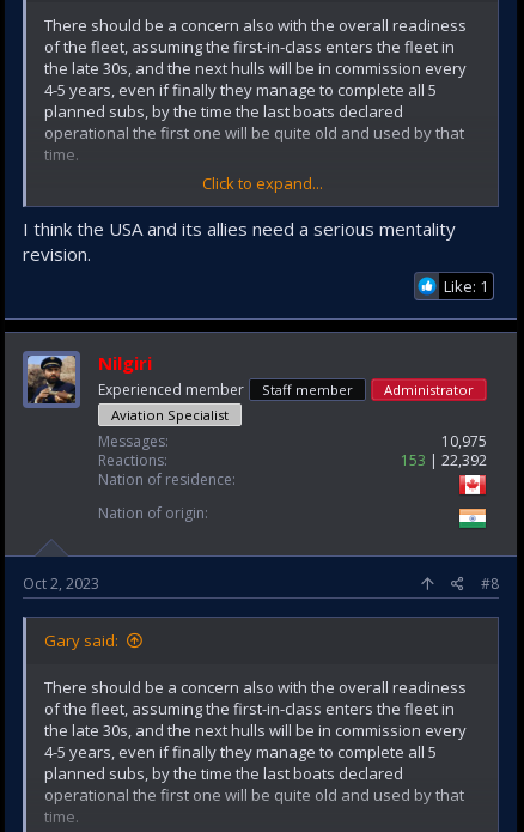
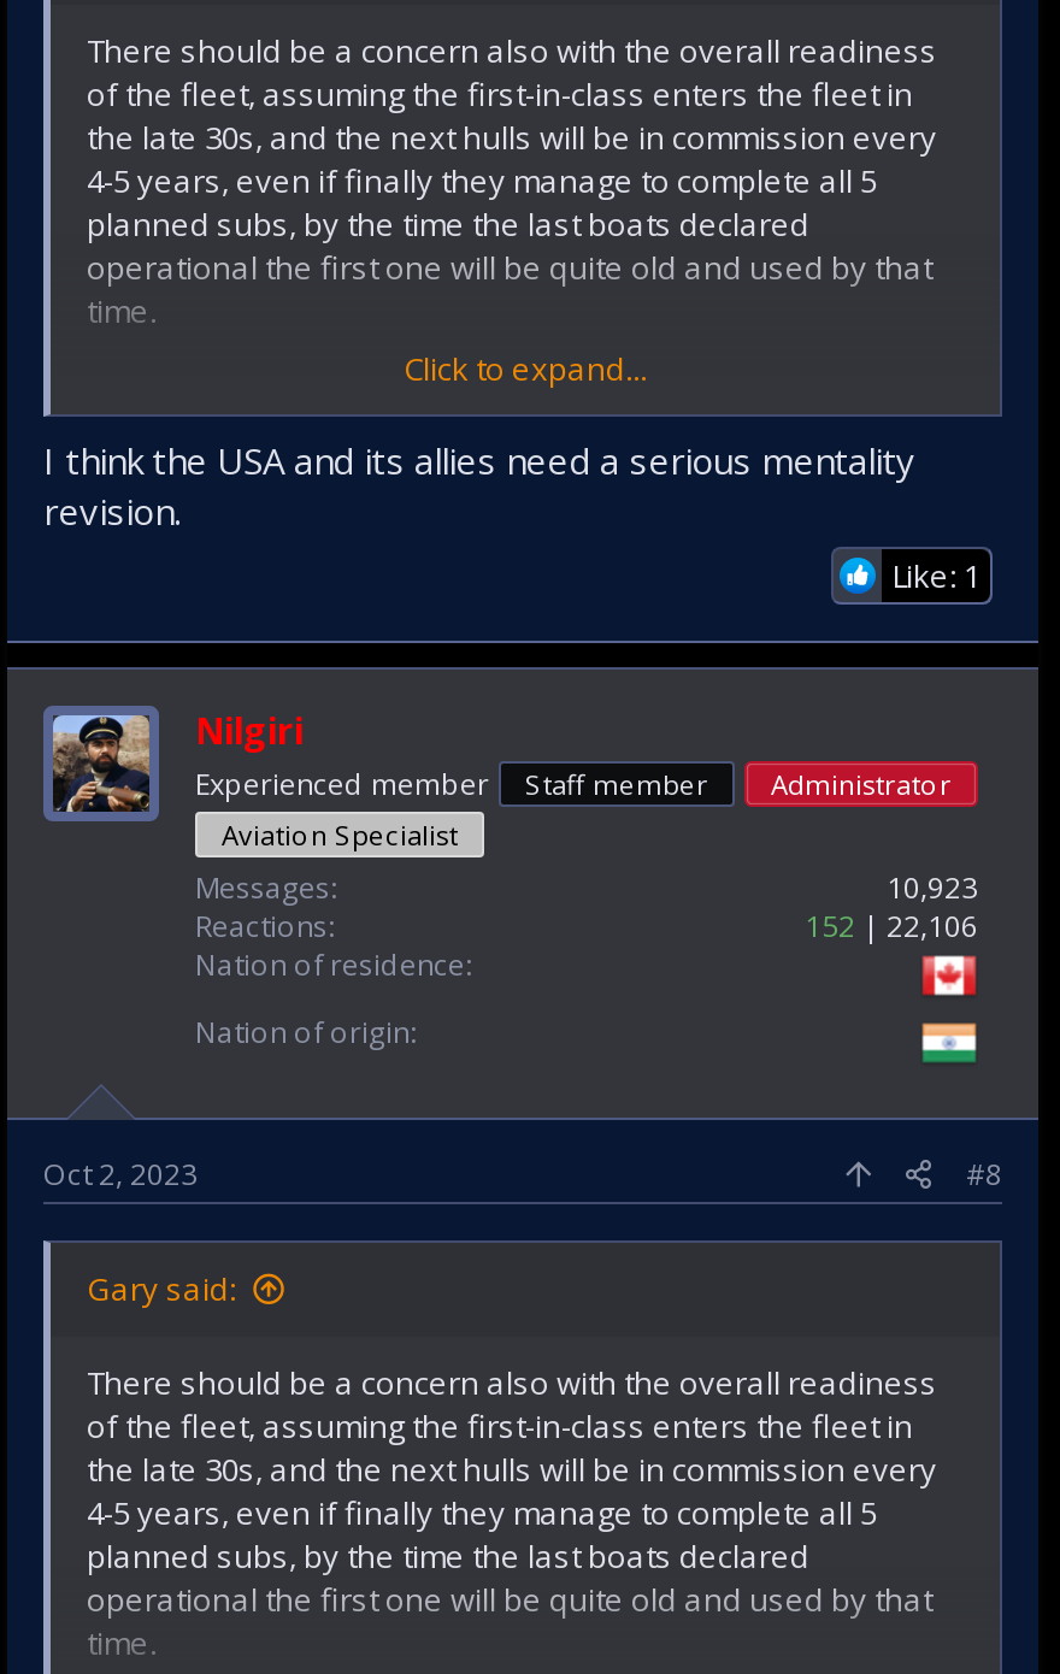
- 10,975
+ 10,923

- 153
+ 152

- 22,392
+ 22,106
